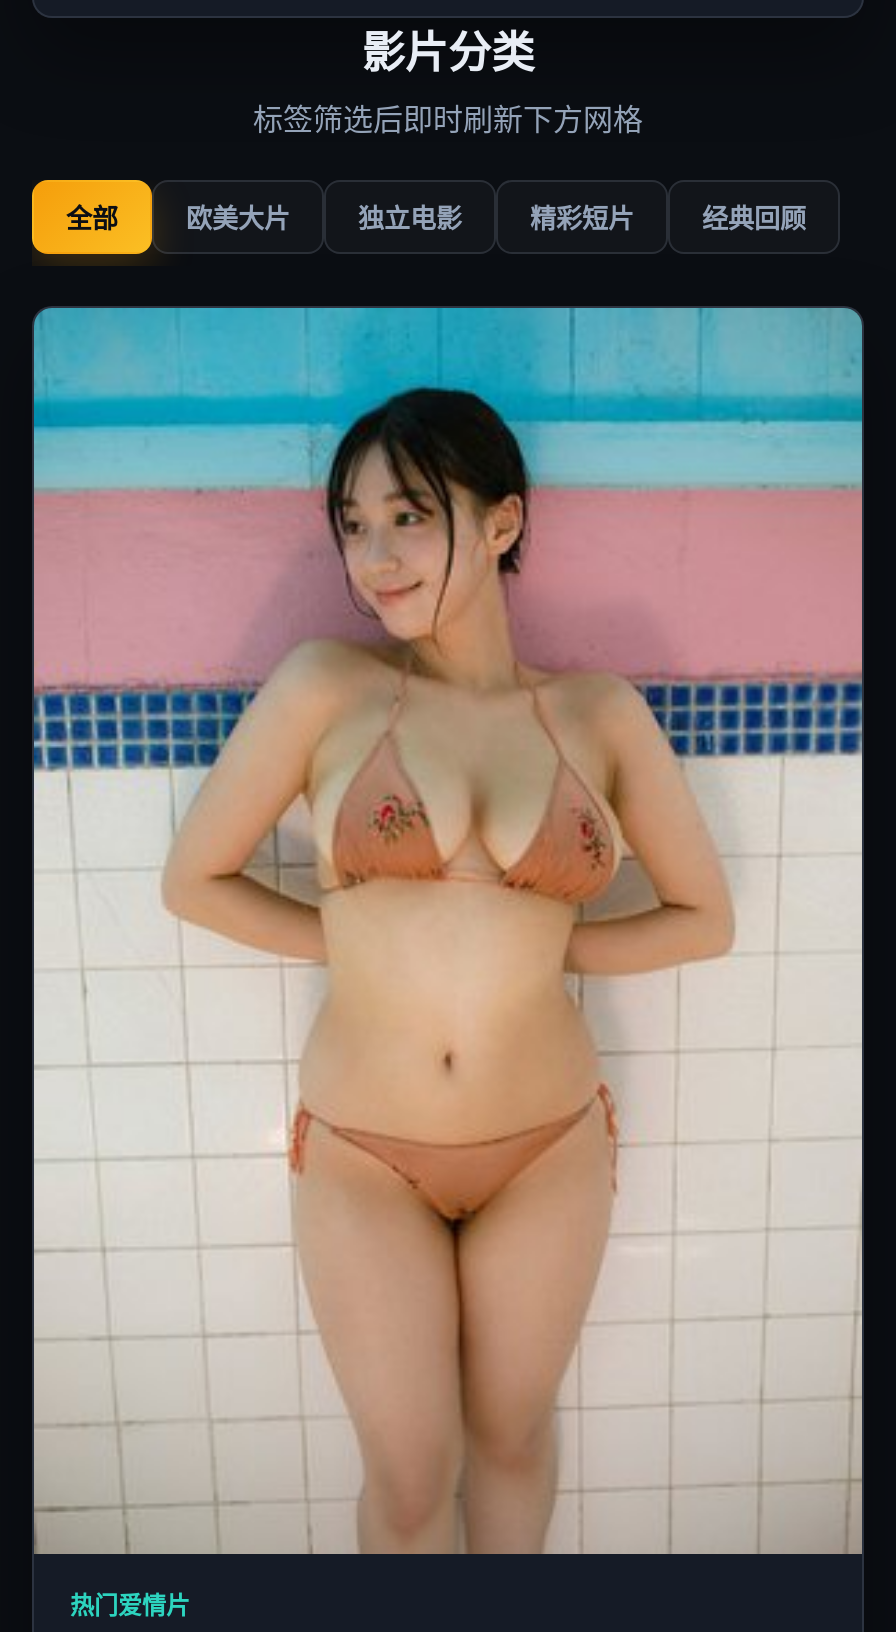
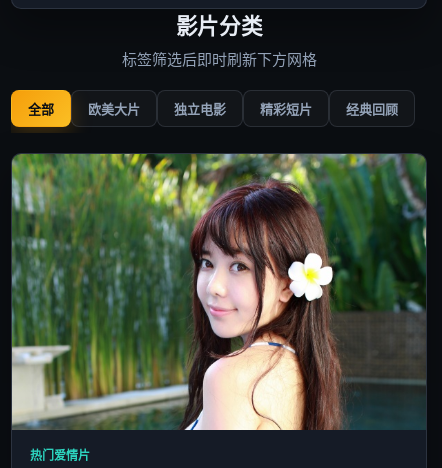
- [image]
+ [image]
